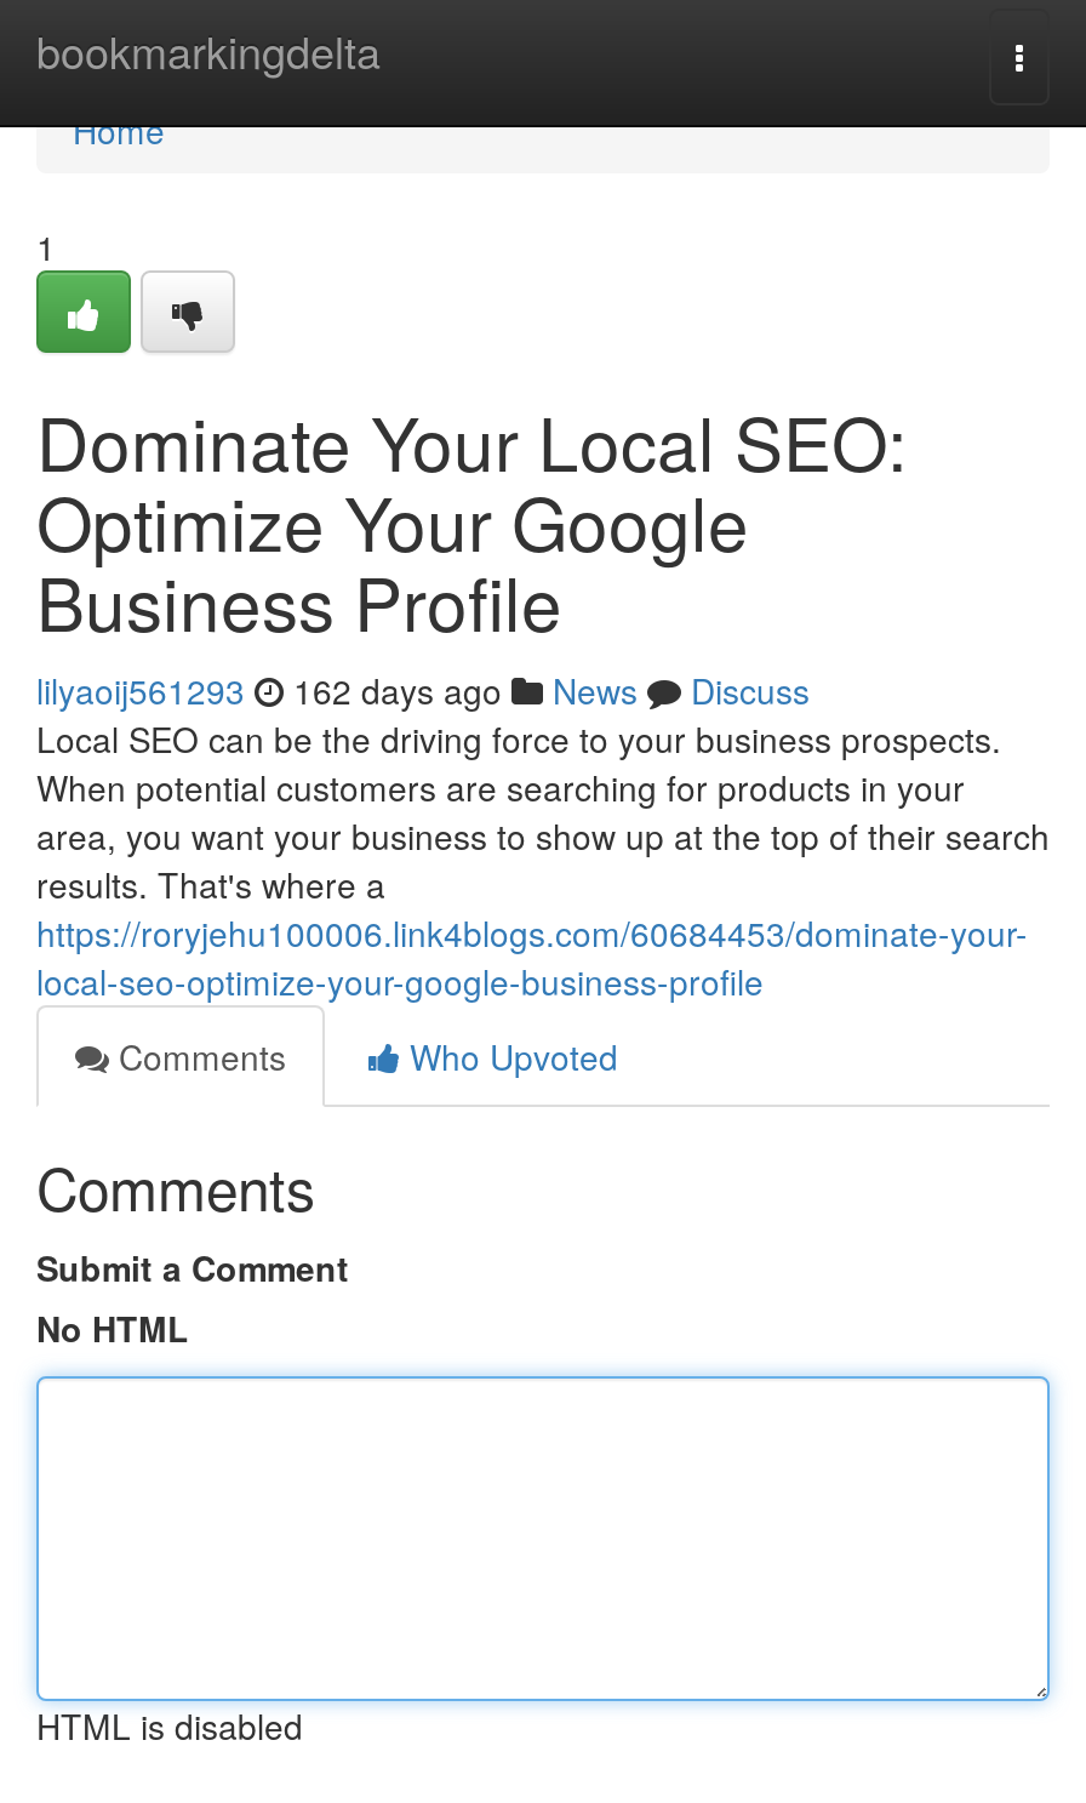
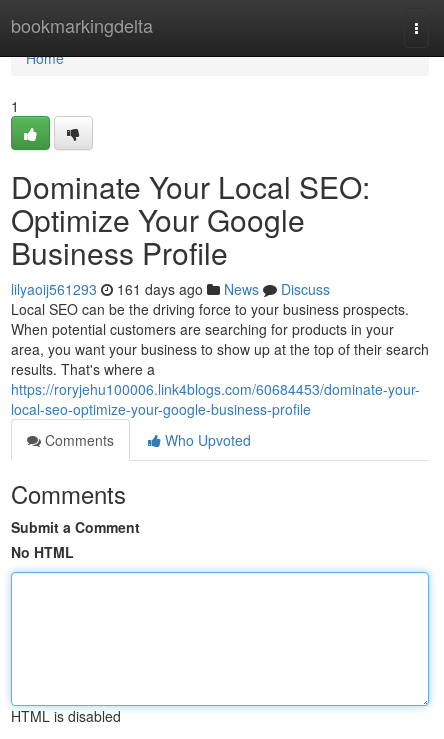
- lilyaoij561293 162 days ago News Discuss
+ lilyaoij561293 161 days ago News Discuss
